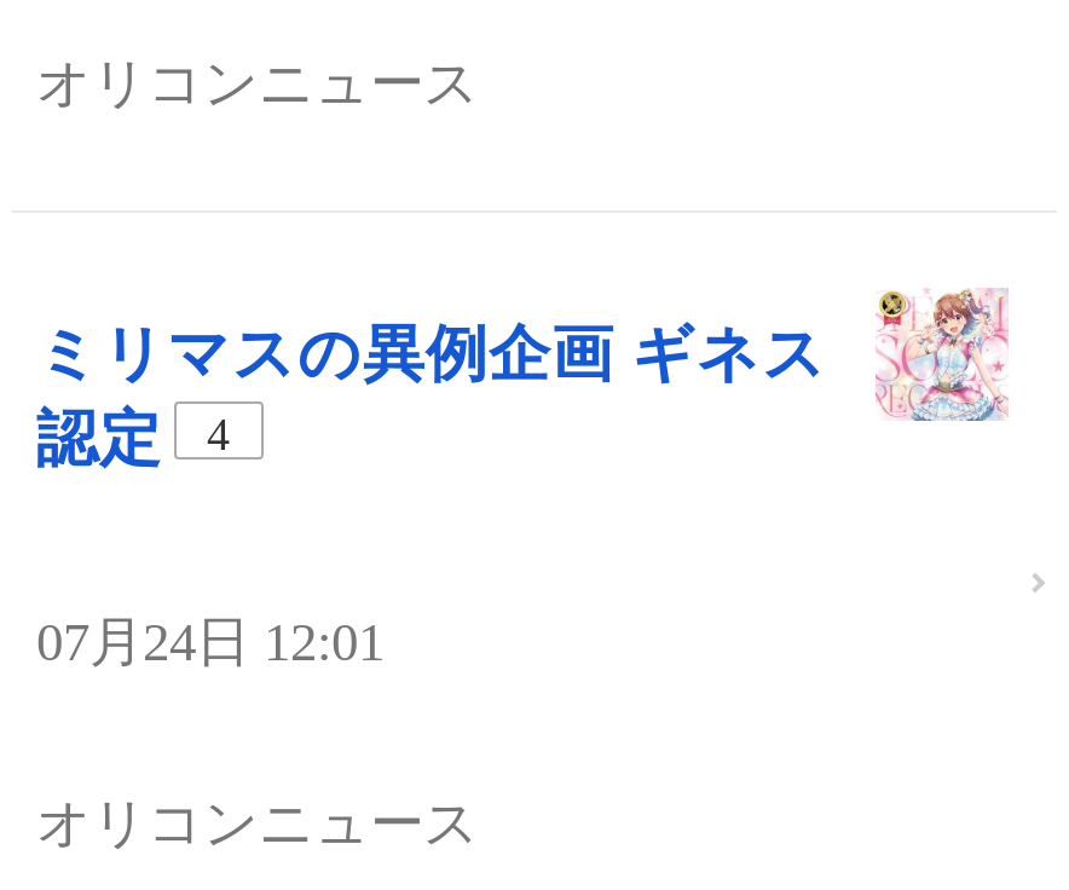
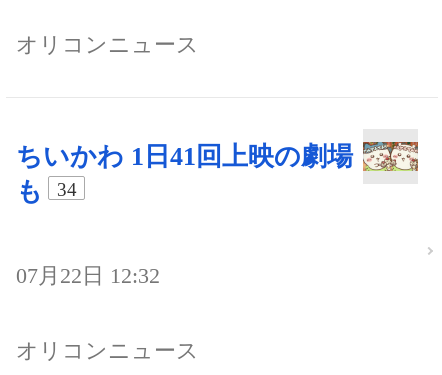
- [image]
- ミリマスの異例企画 ギネス
- 認定
- 4
+ [image]
+ ちいかわ 1日41回上映の劇場
+ も
+ 34

- 07月24日 12:01
+ 07月22日 12:32
